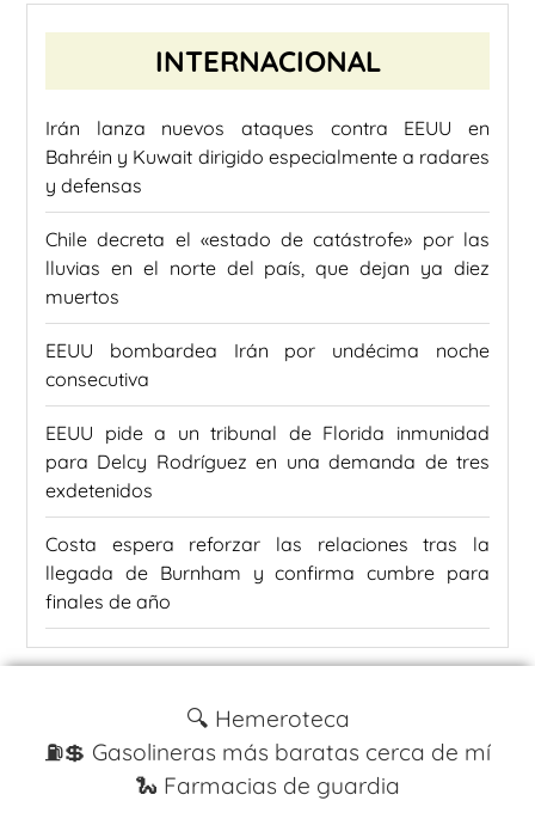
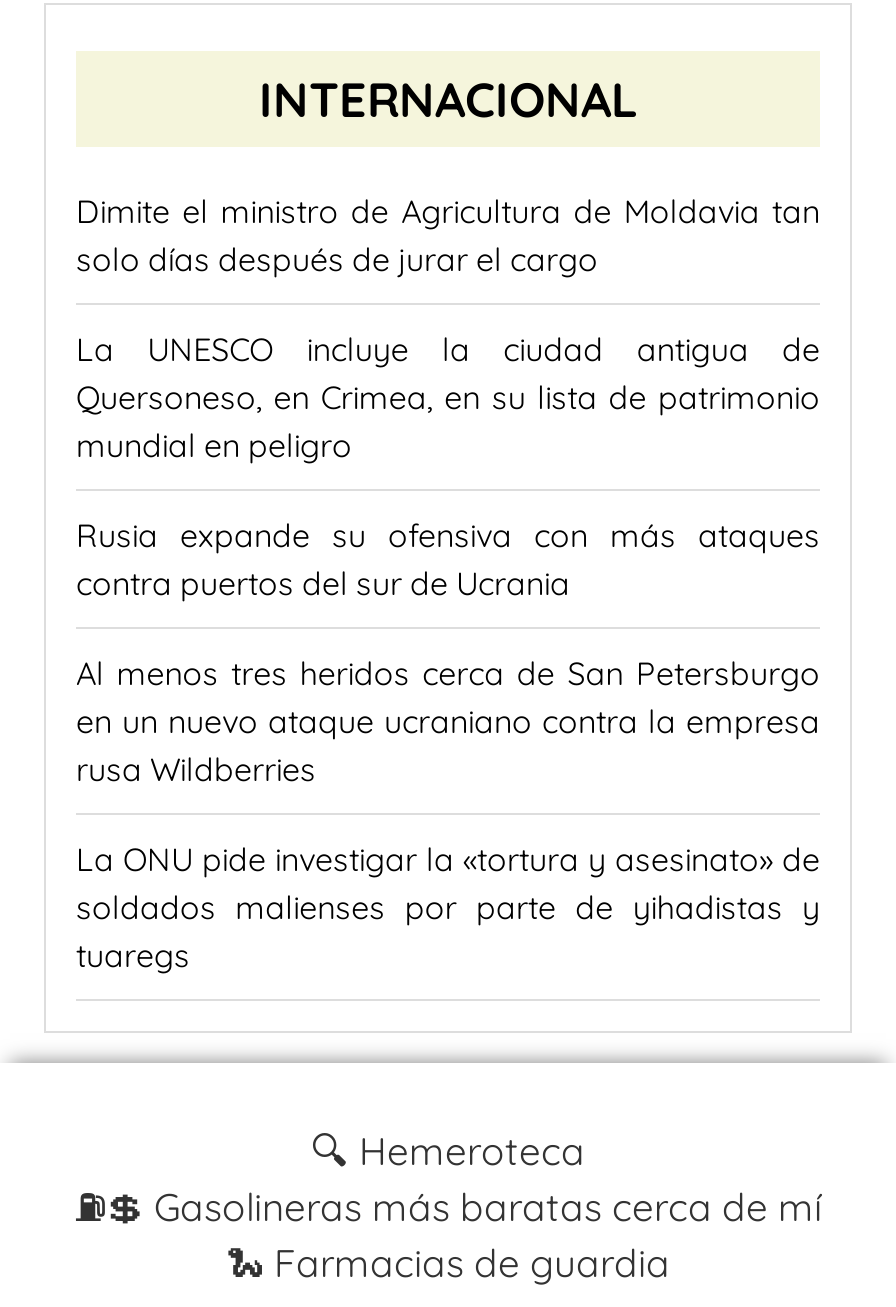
- Irán lanza nuevos ataques contra EEUU en
- Bahréin y Kuwait dirigido especialmente a radares
- y defensas
+ Dimite el ministro de Agricultura de Moldavia tan
+ solo días después de jurar el cargo

- Chile decreta el «estado de catástrofe» por las
- lluvias en el norte del país, que dejan ya diez
- muertos
+ La UNESCO incluye la ciudad antigua de
+ Quersoneso, en Crimea, en su lista de patrimonio
+ mundial en peligro

- EEUU bombardea Irán por undécima noche
- consecutiva
+ Rusia expande su ofensiva con más ataques
+ contra puertos del sur de Ucrania

- EEUU pide a un tribunal de Florida inmunidad
- para Delcy Rodríguez en una demanda de tres
- exdetenidos
+ Al menos tres heridos cerca de San Petersburgo
+ en un nuevo ataque ucraniano contra la empresa
+ rusa Wildberries

- Costa espera reforzar las relaciones tras la
- llegada de Burnham y confirma cumbre para
- finales de año
+ La ONU pide investigar la «tortura y asesinato» de
+ soldados malienses por parte de yihadistas y
+ tuaregs
